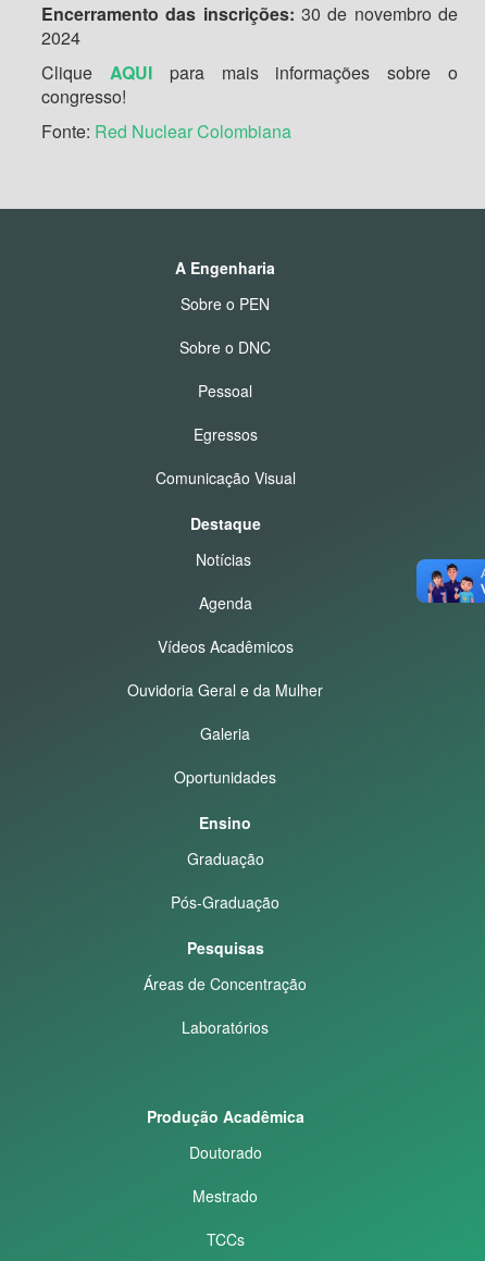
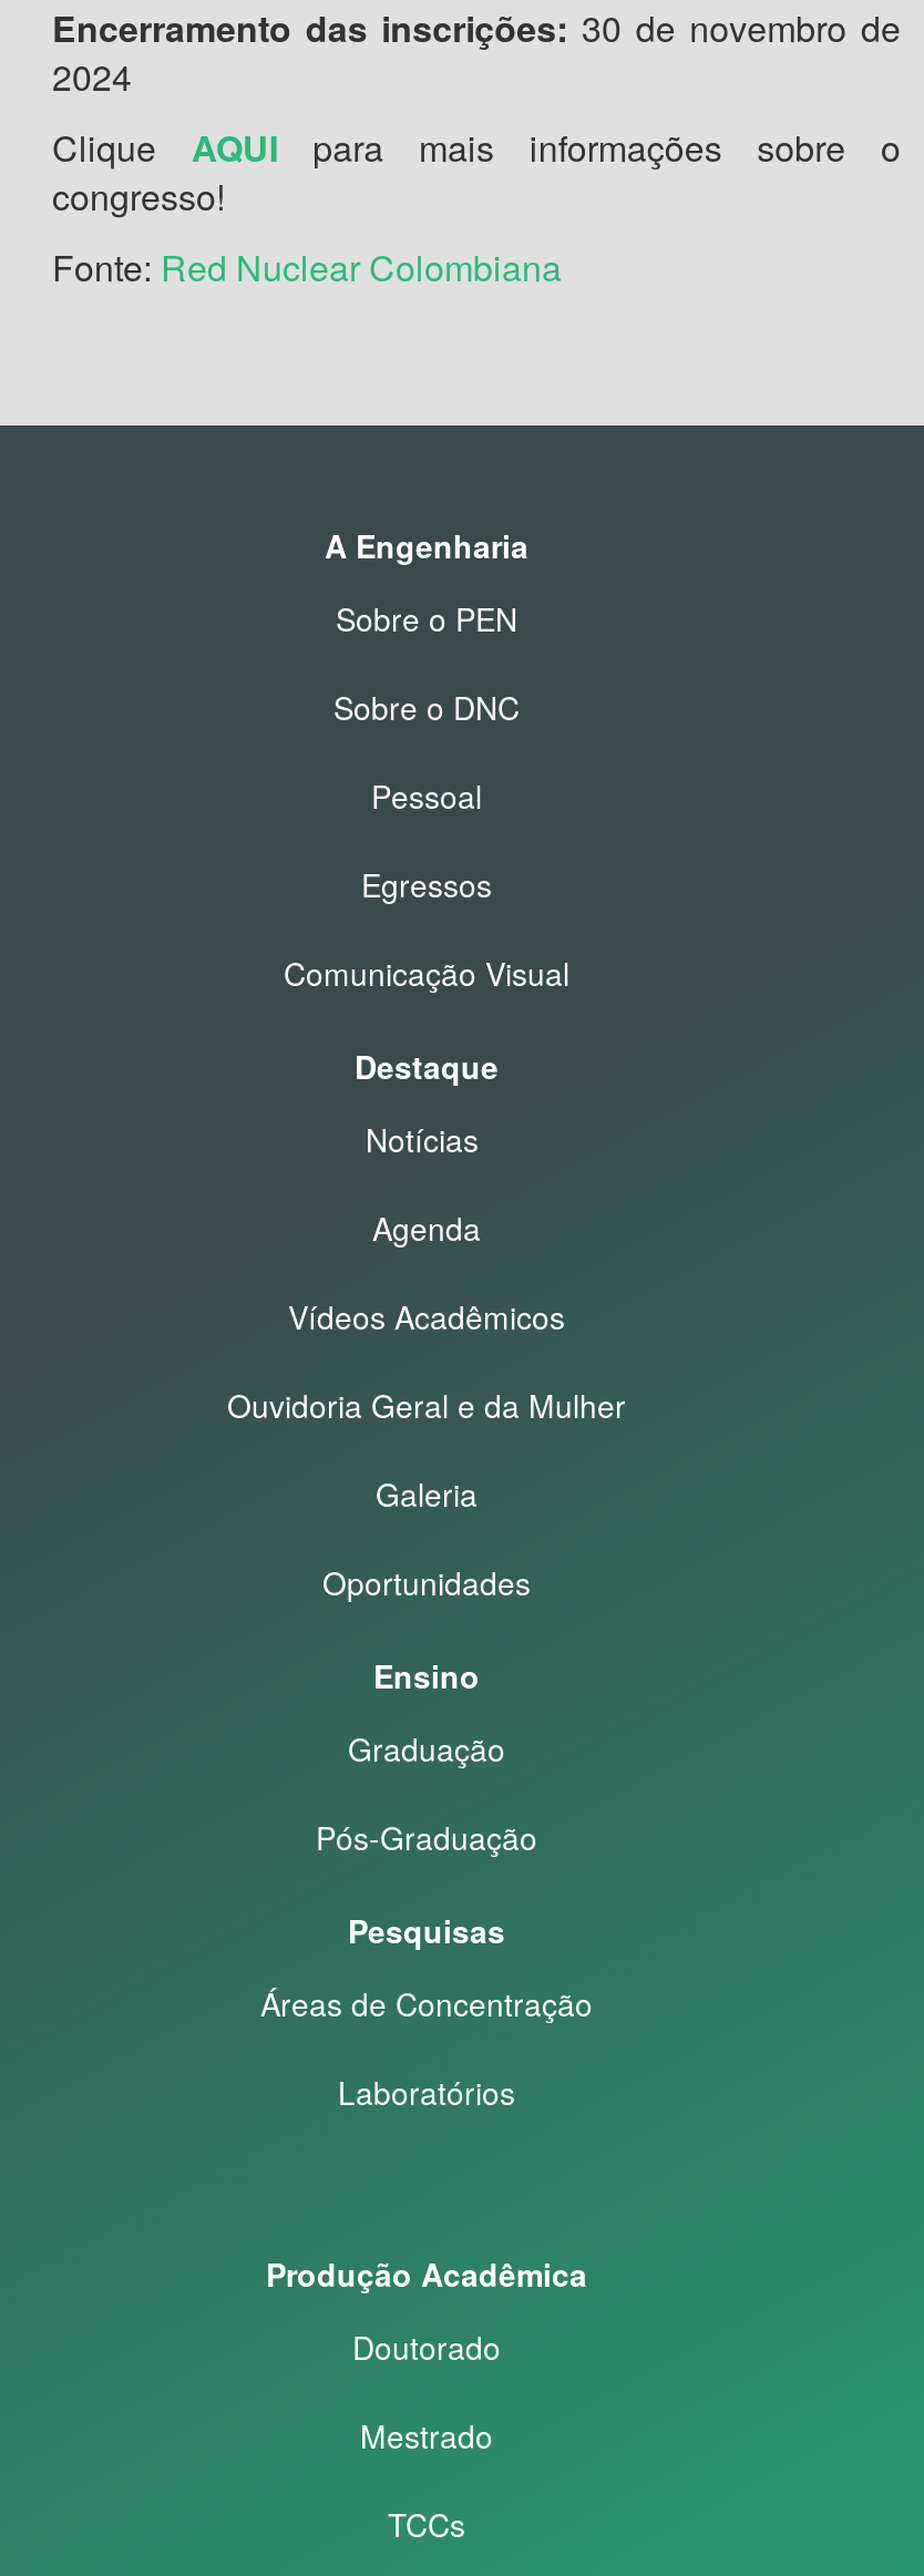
- [image]
